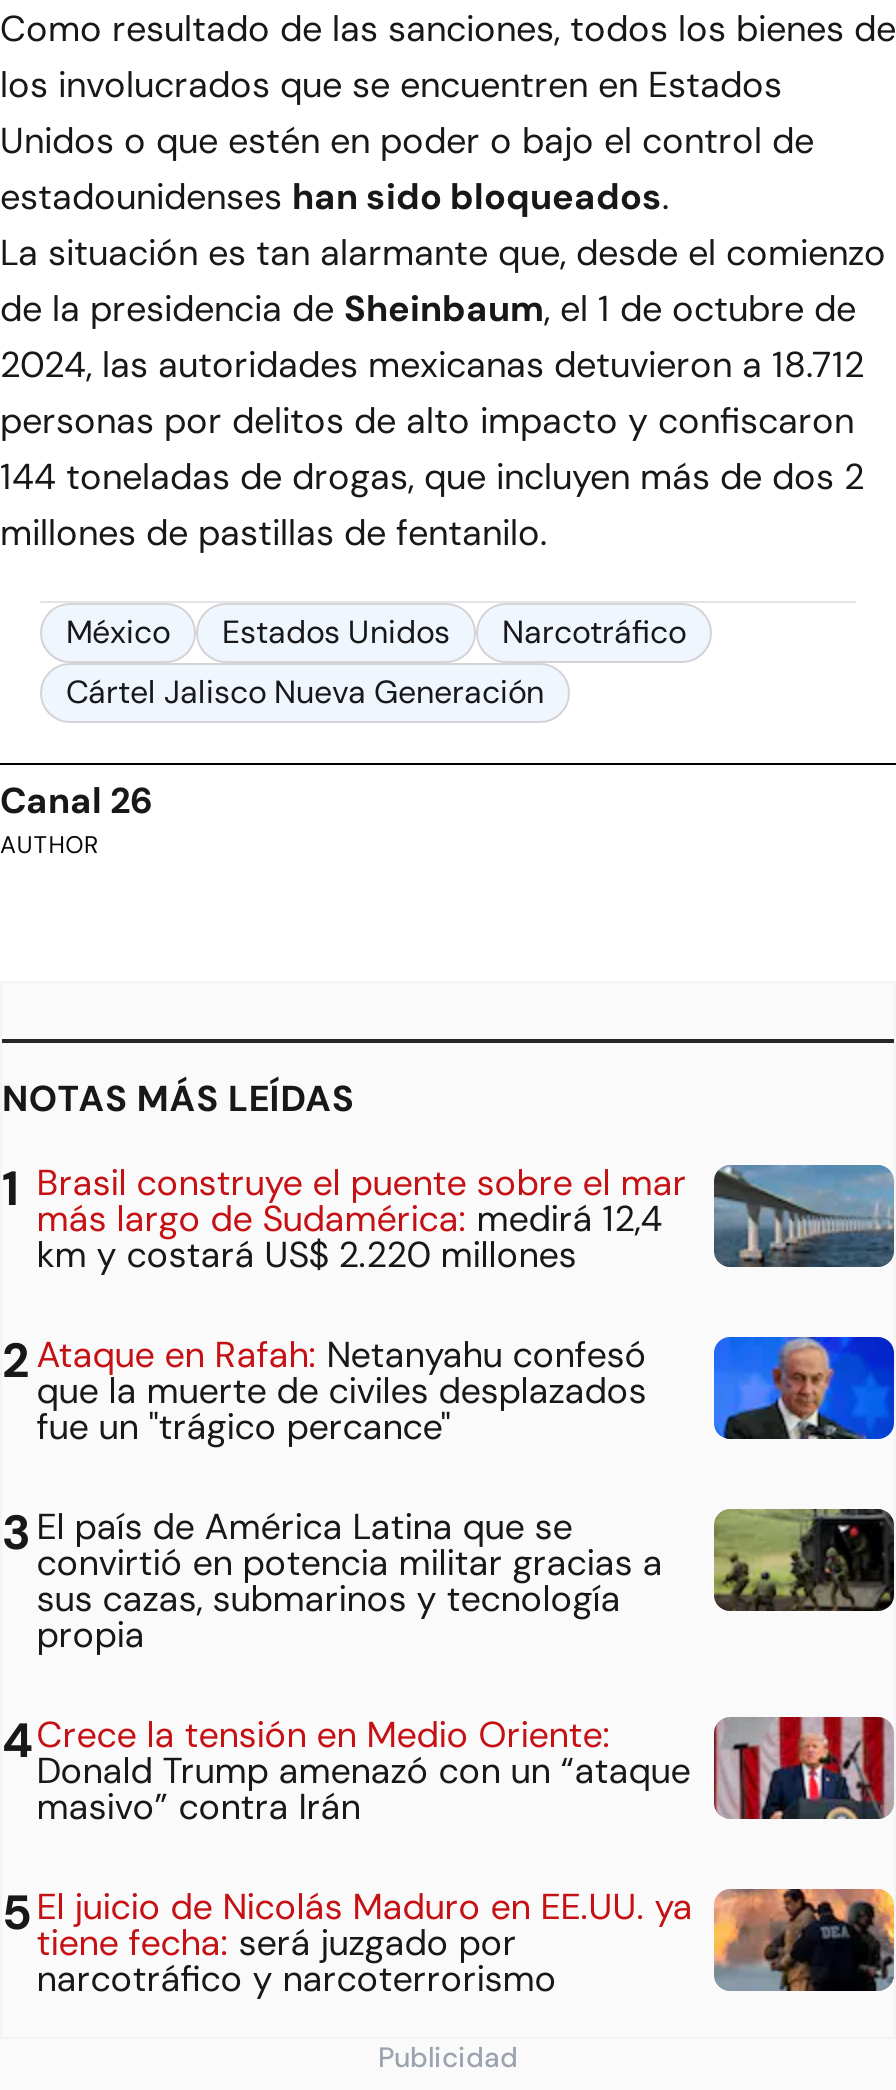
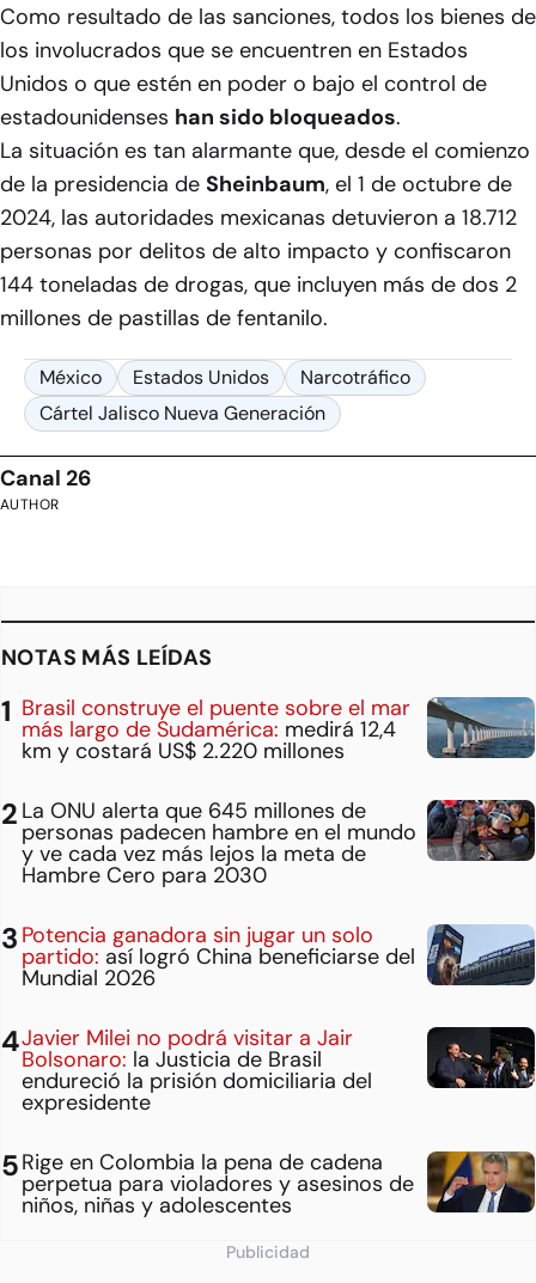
- [image]
- Ataque en Rafah: Netanyahu confesó
- que la muerte de civiles desplazados
- fue un "trágico percance"
+ [image]
+ La ONU alerta que 645 millones de
+ personas padecen hambre en el mundo
+ y ve cada vez más lejos la meta de
+ Hambre Cero para 2030

- [image]
- El país de América Latina que se
- convirtió en potencia militar gracias a
- sus cazas, submarinos y tecnología
- propia
+ [image]
+ Potencia ganadora sin jugar un solo
+ partido: así logró China beneficiarse del
+ Mundial 2026

- Crece la tensión en Medio Oriente:
- Donald Trump amenazó con un “ataque
- masivo” contra Irán
+ Javier Milei no podrá visitar a Jair
+ Bolsonaro: la Justicia de Brasil
+ endureció la prisión domiciliaria del
+ expresidente

- [image]
+ [image]

- [image]
- El juicio de Nicolás Maduro en EE.UU. ya
- tiene fecha: será juzgado por
- narcotráfico y narcoterrorismo
+ [image]
+ Rige en Colombia la pena de cadena
+ perpetua para violadores y asesinos de
+ niños, niñas y adolescentes
